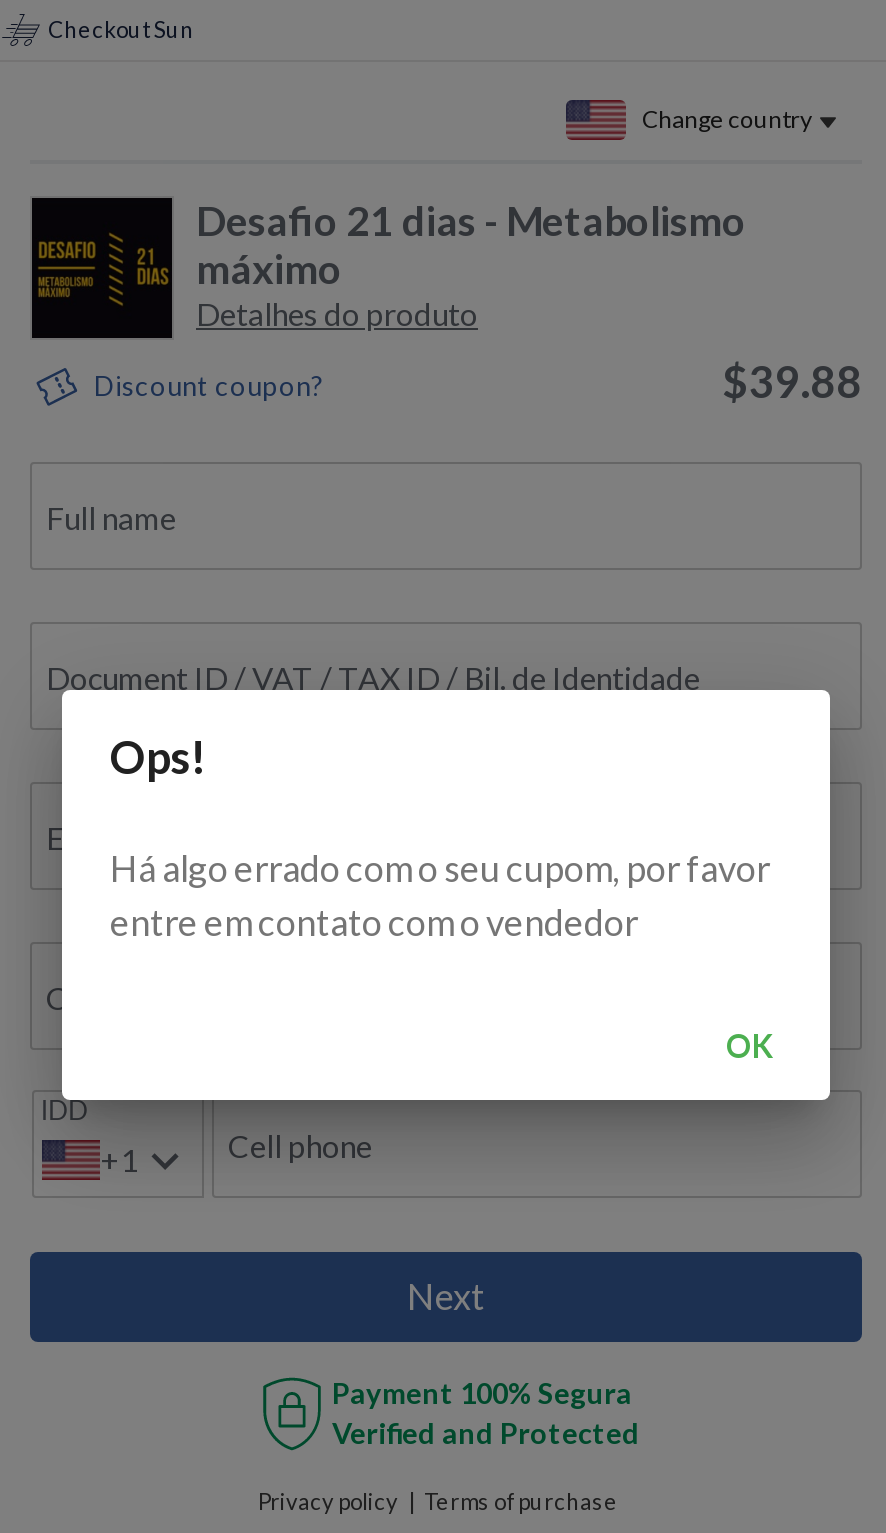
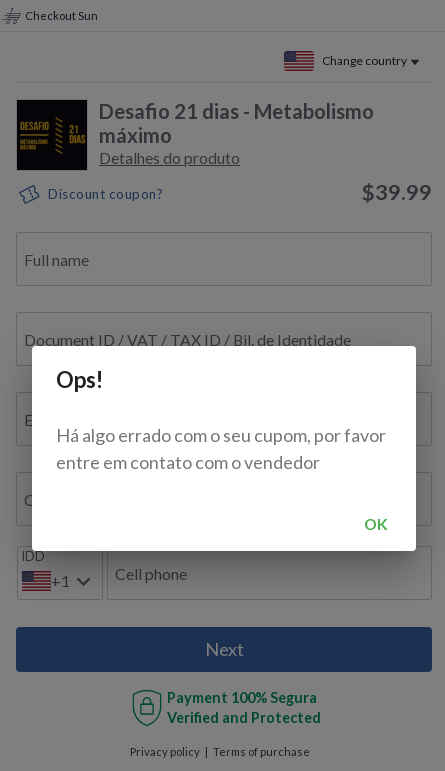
- $39.88
+ $39.99
